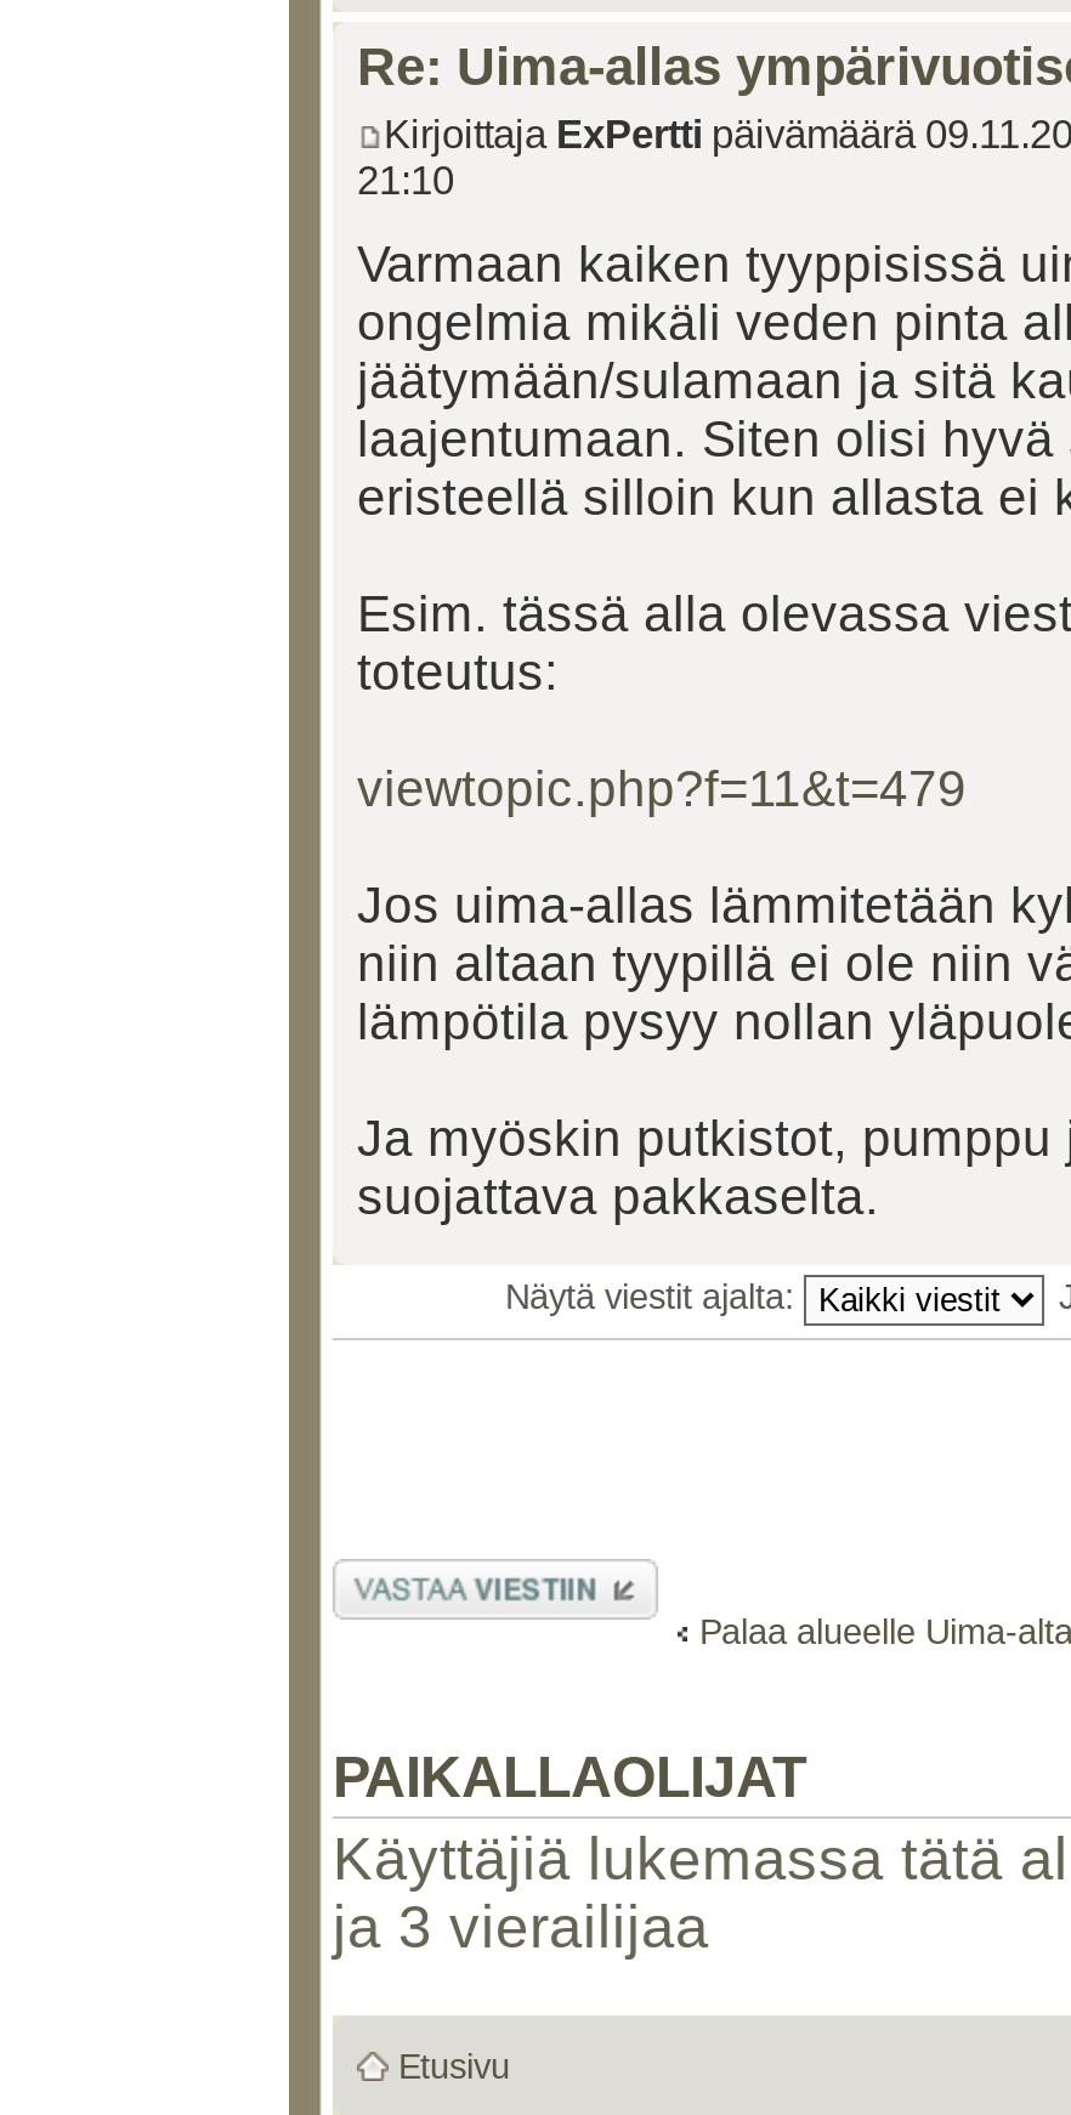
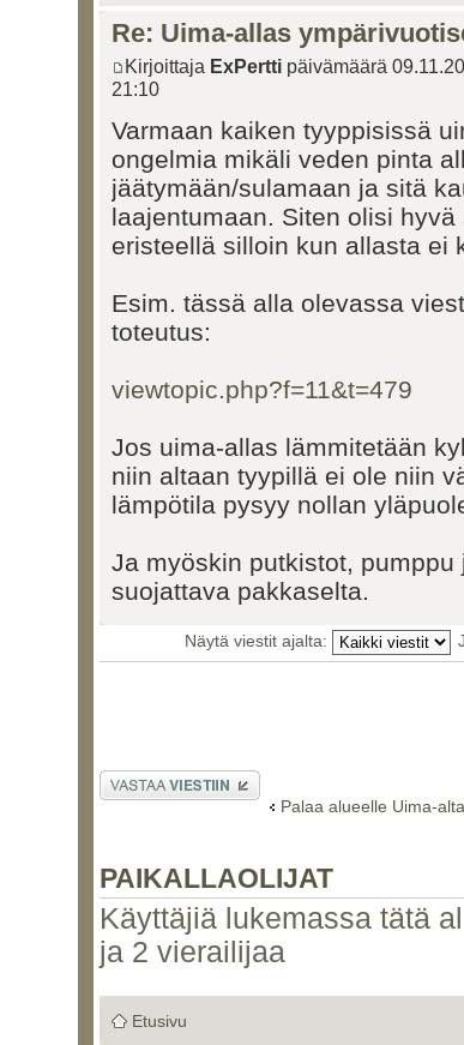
- ja 3 vierailijaa
+ ja 2 vierailijaa
